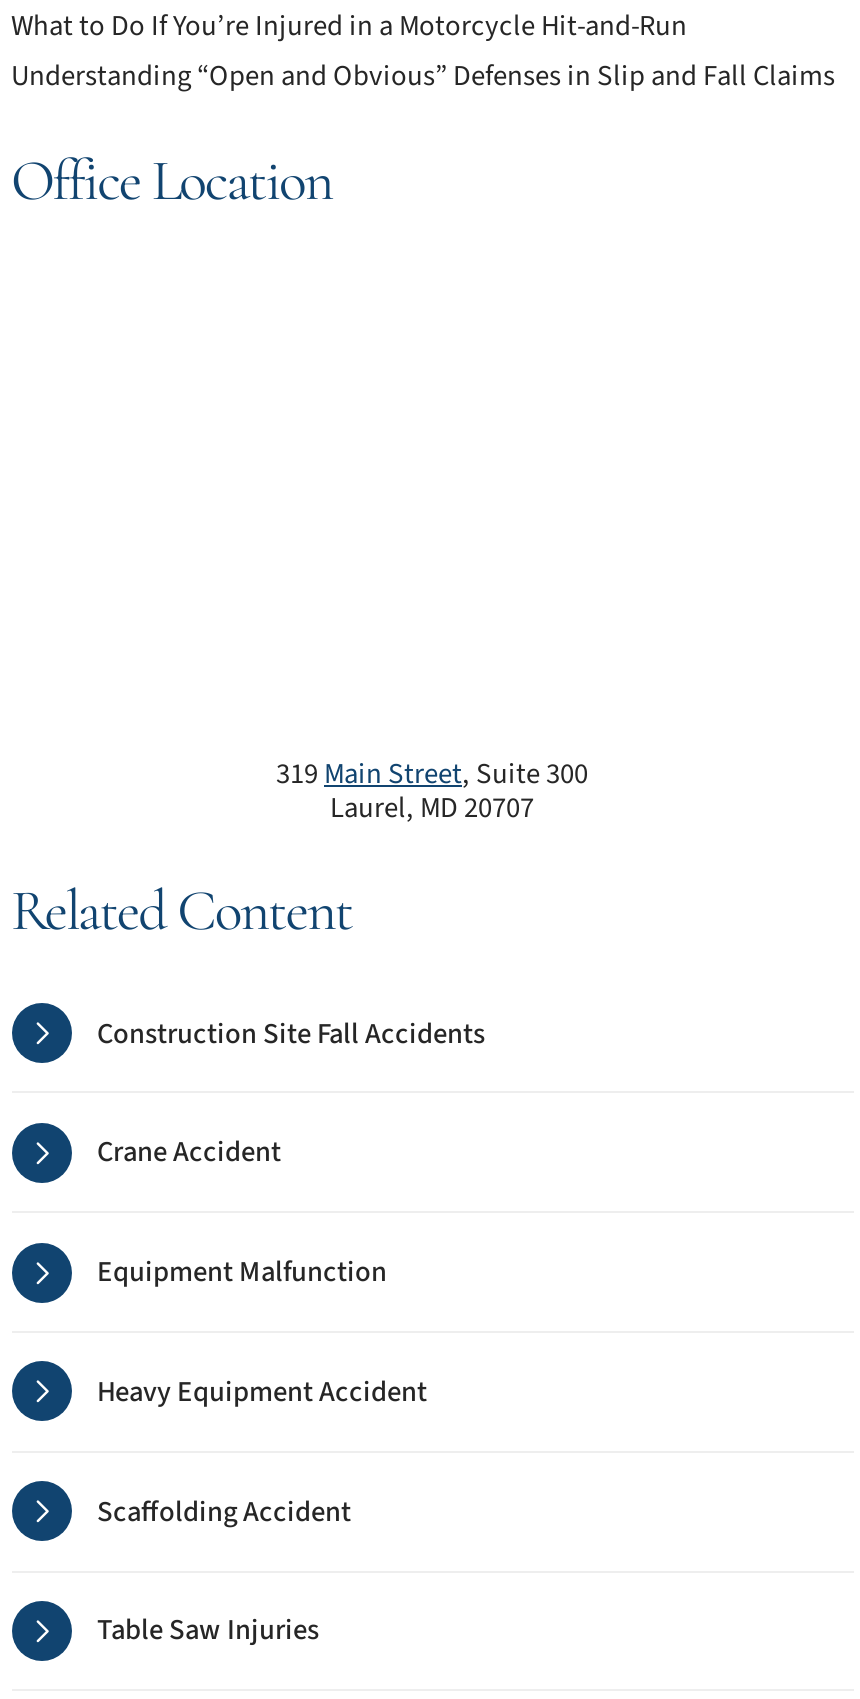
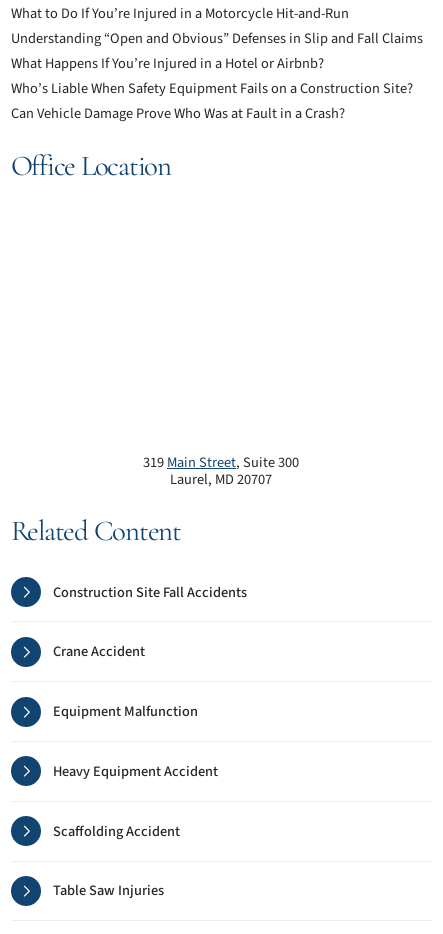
+ What Happens If You’re Injured in a Hotel or Airbnb?
+ Who’s Liable When Safety Equipment Fails on a Construction Site?
+ Can Vehicle Damage Prove Who Was at Fault in a Crash?
